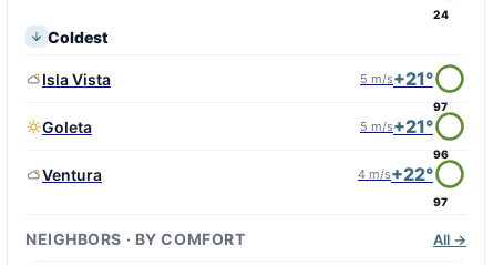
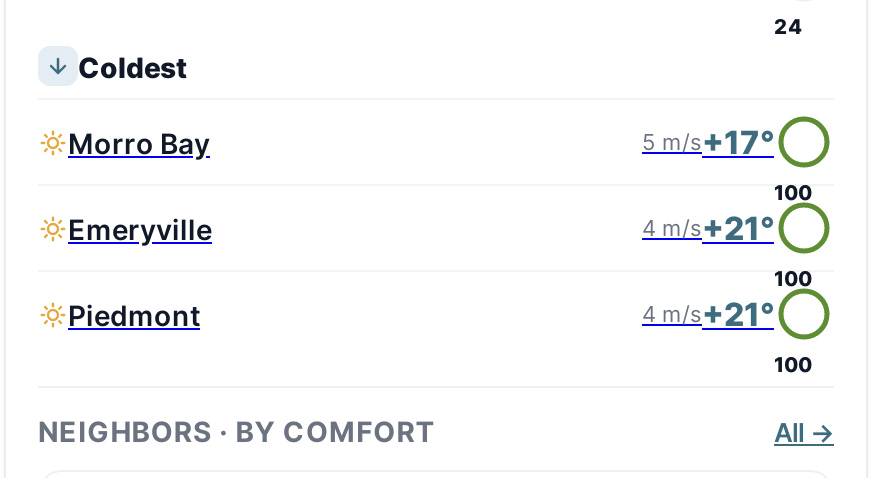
- Isla Vista
- 5 m/s+21°
- 97
- Goleta
- 5 m/s+21°
- 96
- Ventura
- 4 m/s+22°
- 97
+ Morro Bay
+ 5 m/s+17°
+ 100
+ Emeryville
+ 4 m/s+21°
+ 100
+ Piedmont
+ 4 m/s+21°
+ 100
